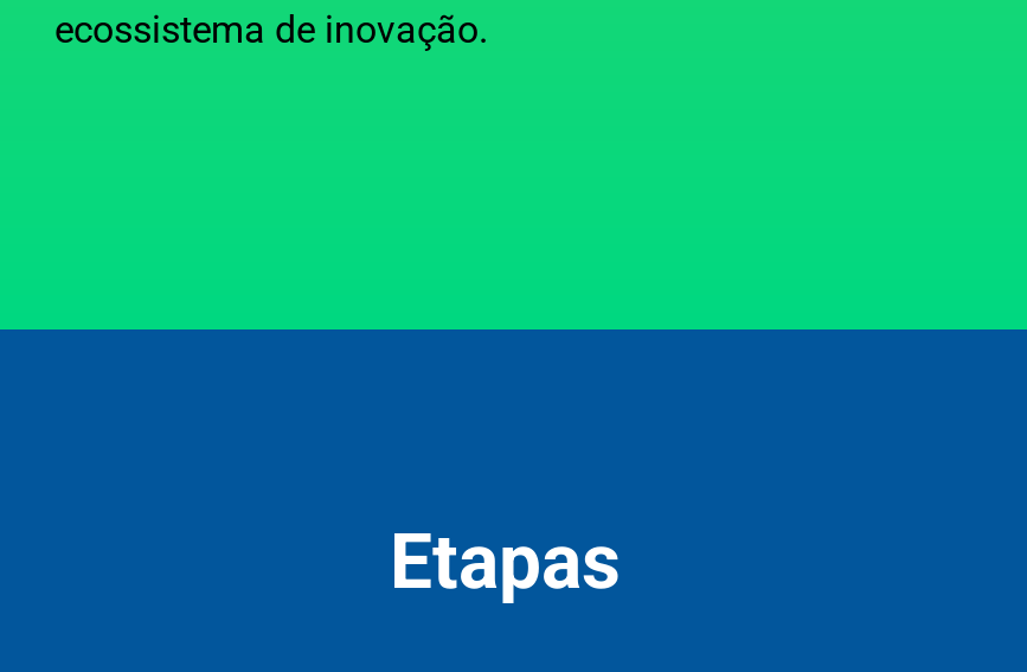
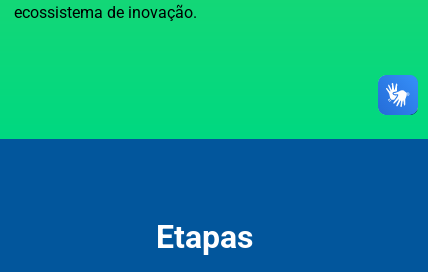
+ [image]
